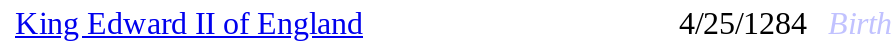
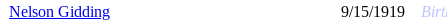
- King Edward II of England
- 4/25/1284
+ Nelson Gidding
+ 9/15/1919
